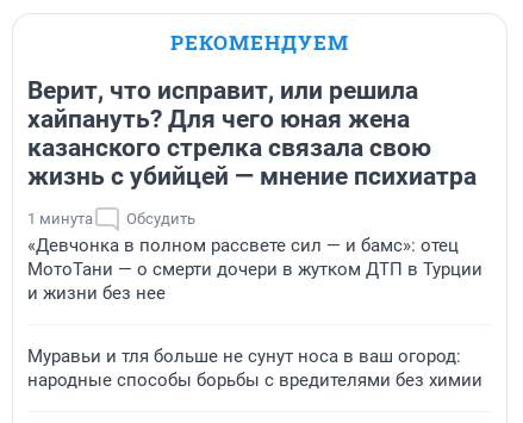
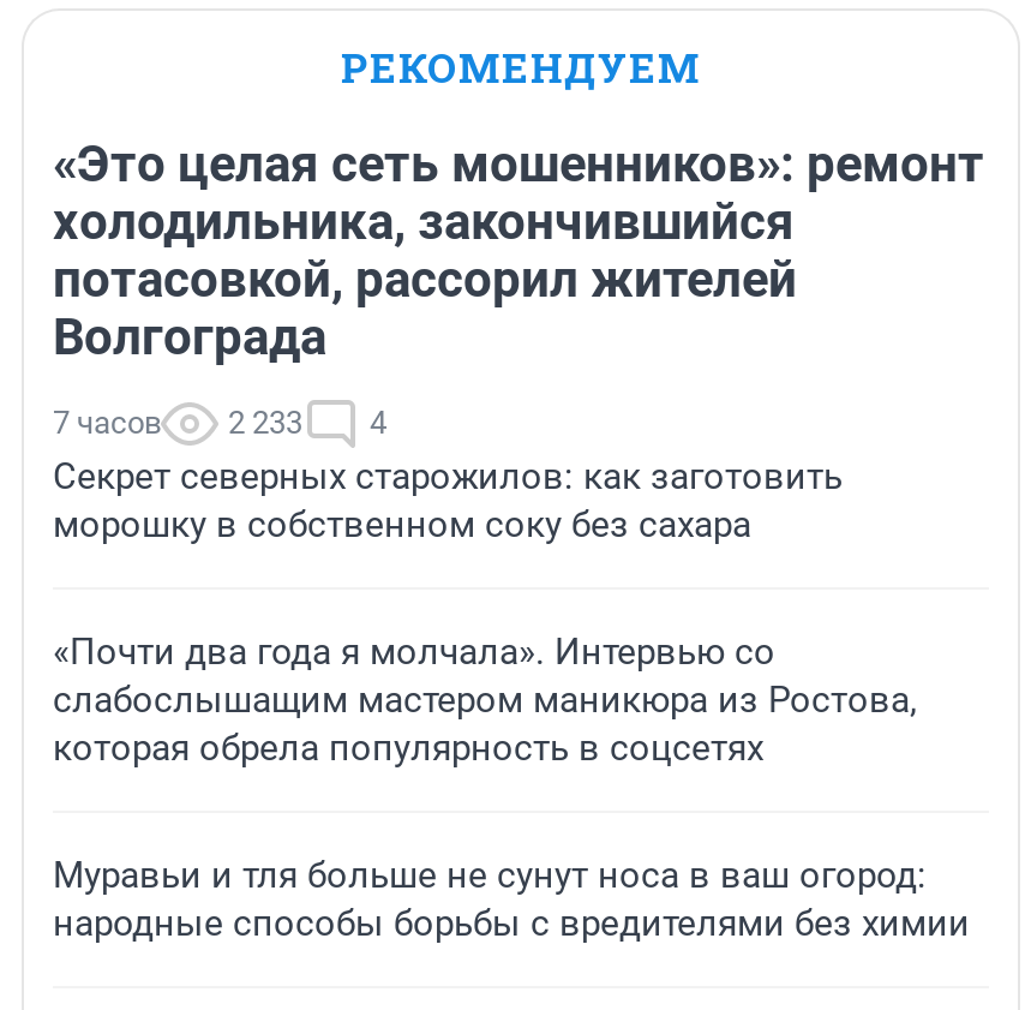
- Верит, что исправит, или решила
- хайпануть? Для чего юная жена
- казанского стрелка связала свою
- жизнь с убийцей — мнение психиатра
- 1 минута
- Обсудить
- «Девчонка в полном рассвете сил — и бамс»: отец
- МотоТани — о смерти дочери в жутком ДТП в Турции
- и жизни без нее
+ «Это целая сеть мошенников»: ремонт
+ холодильника, закончившийся
+ потасовкой, рассорил жителей
+ Волгограда
+ 7 часов
+ 2 233
+ 4
+ Секрет северных старожилов: как заготовить
+ морошку в собственном соку без сахара
+ «Почти два года я молчала». Интервью со
+ слабослышащим мастером маникюра из Ростова,
+ которая обрела популярность в соцсетях
